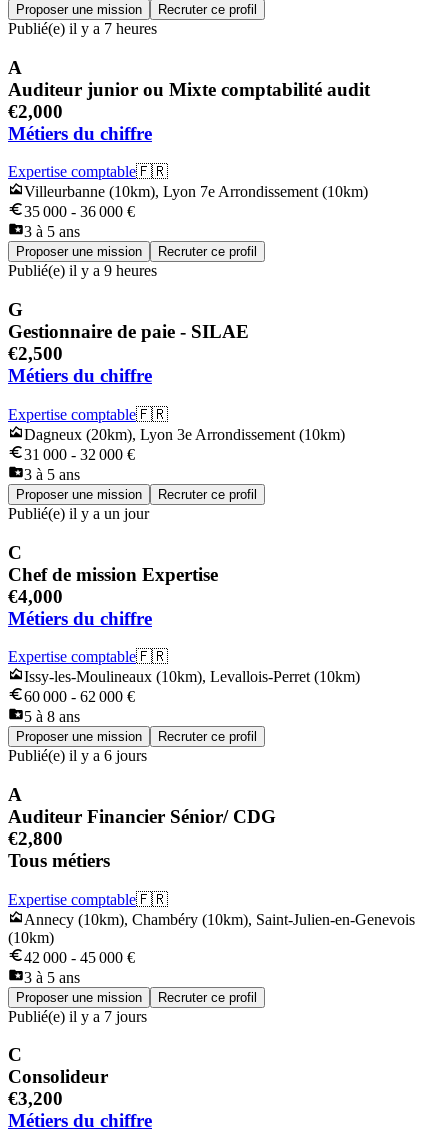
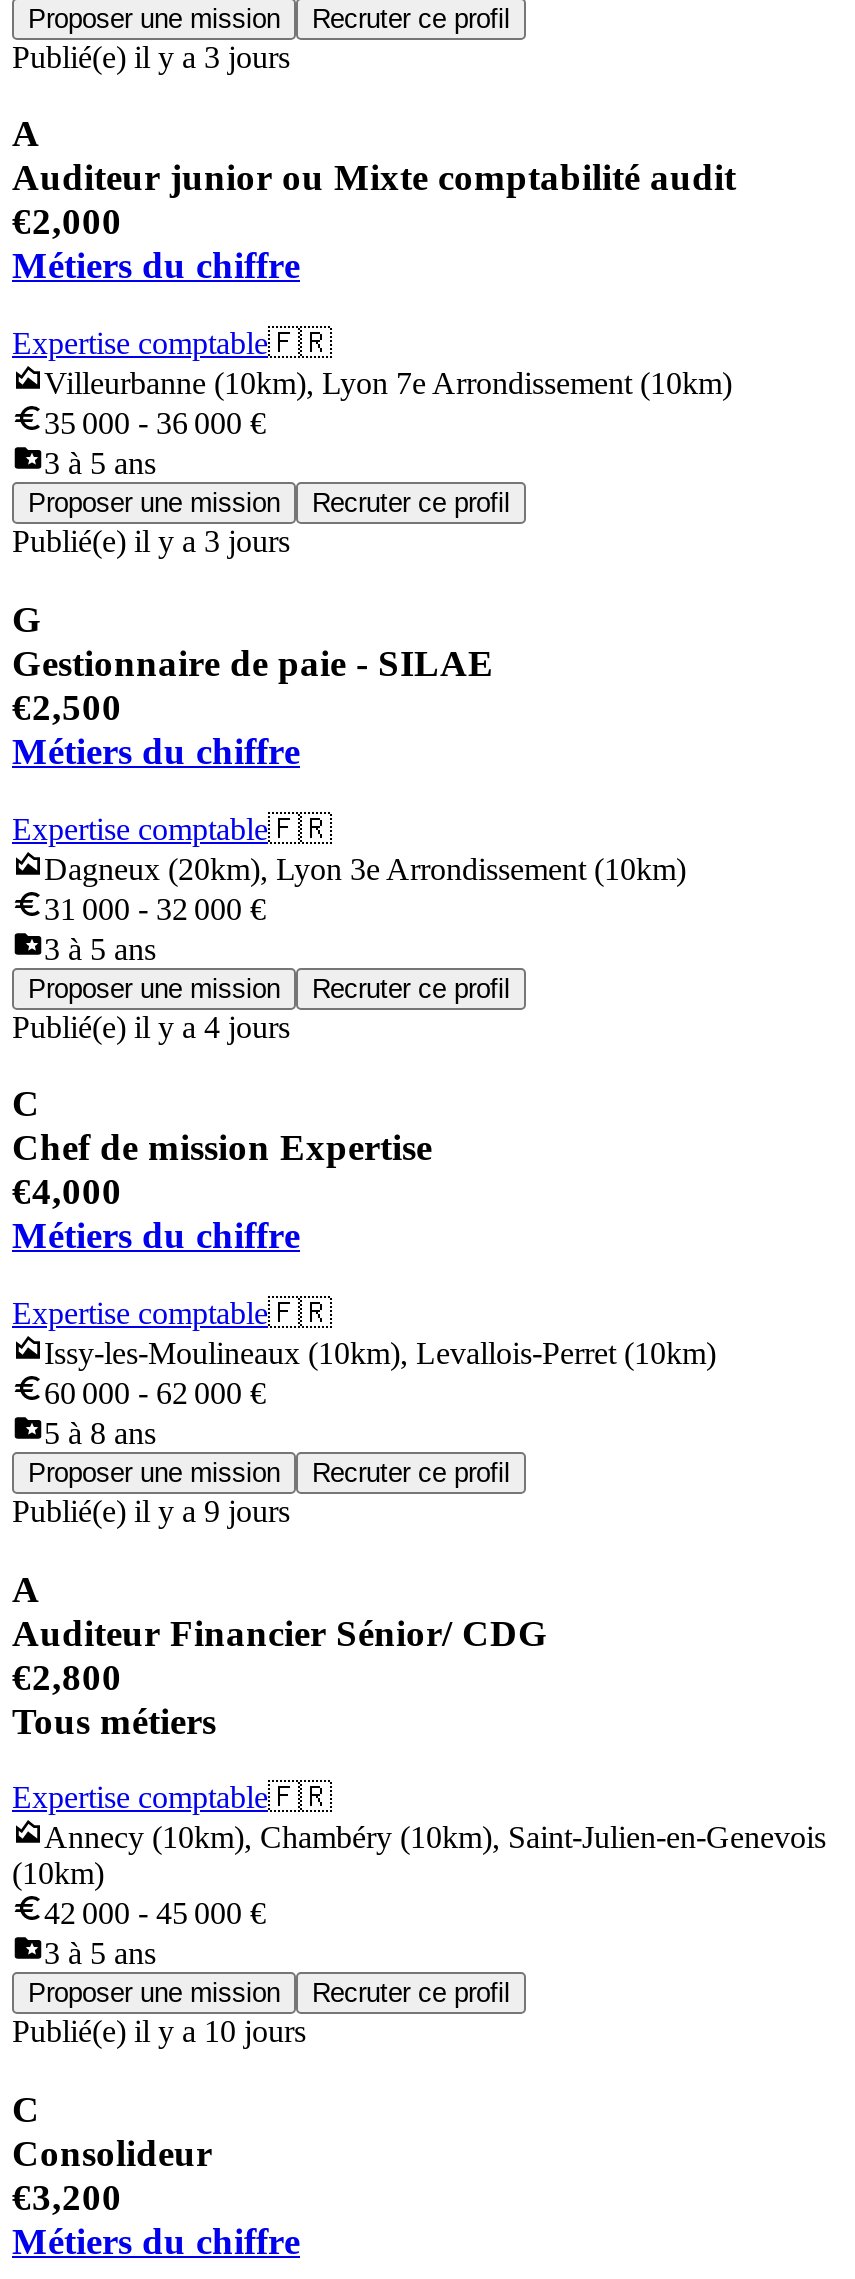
- Publié(e)il y a 7 heures
+ Publié(e)il y a 3 jours

- Publié(e)il y a 9 heures
+ Publié(e)il y a 3 jours

- Publié(e)il y a un jour
+ Publié(e)il y a 4 jours

- Publié(e)il y a 6 jours
+ Publié(e)il y a 9 jours

- Publié(e)il y a 7 jours
+ Publié(e)il y a 10 jours
